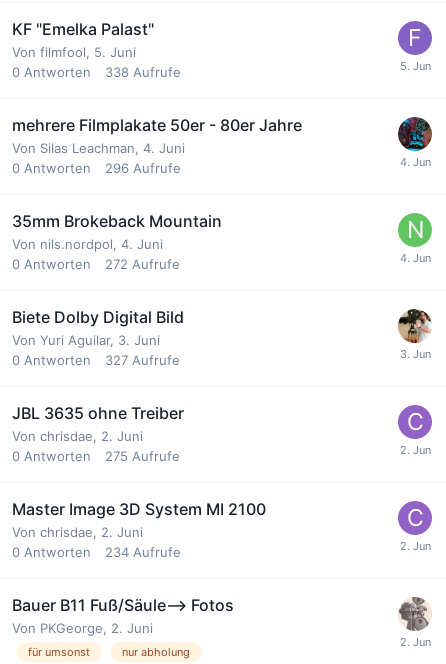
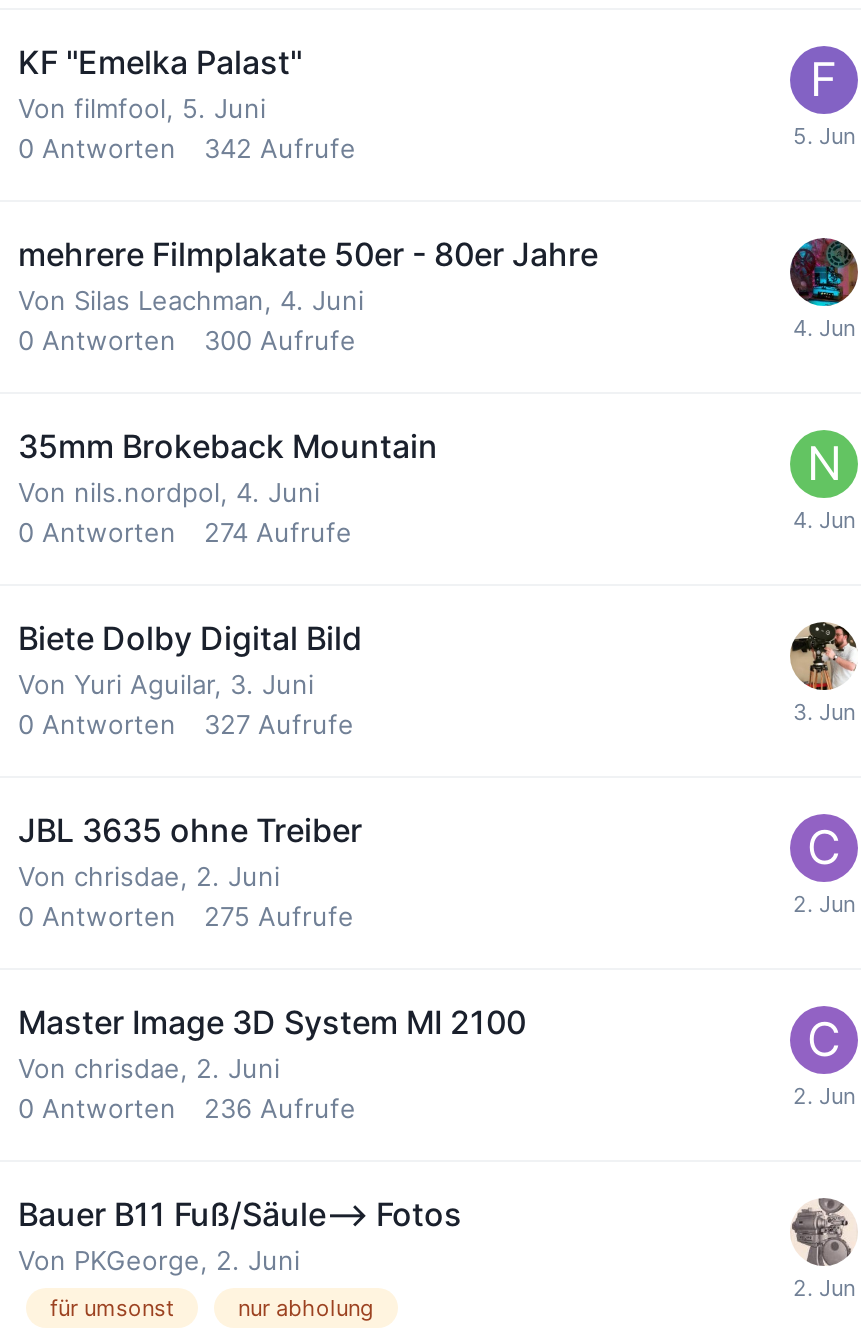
- 0 Antworten 338 Aufrufe
+ 0 Antworten 342 Aufrufe

- 0 Antworten 296 Aufrufe
+ 0 Antworten 300 Aufrufe

- 0 Antworten 272 Aufrufe
+ 0 Antworten 274 Aufrufe

- 0 Antworten 234 Aufrufe
+ 0 Antworten 236 Aufrufe
